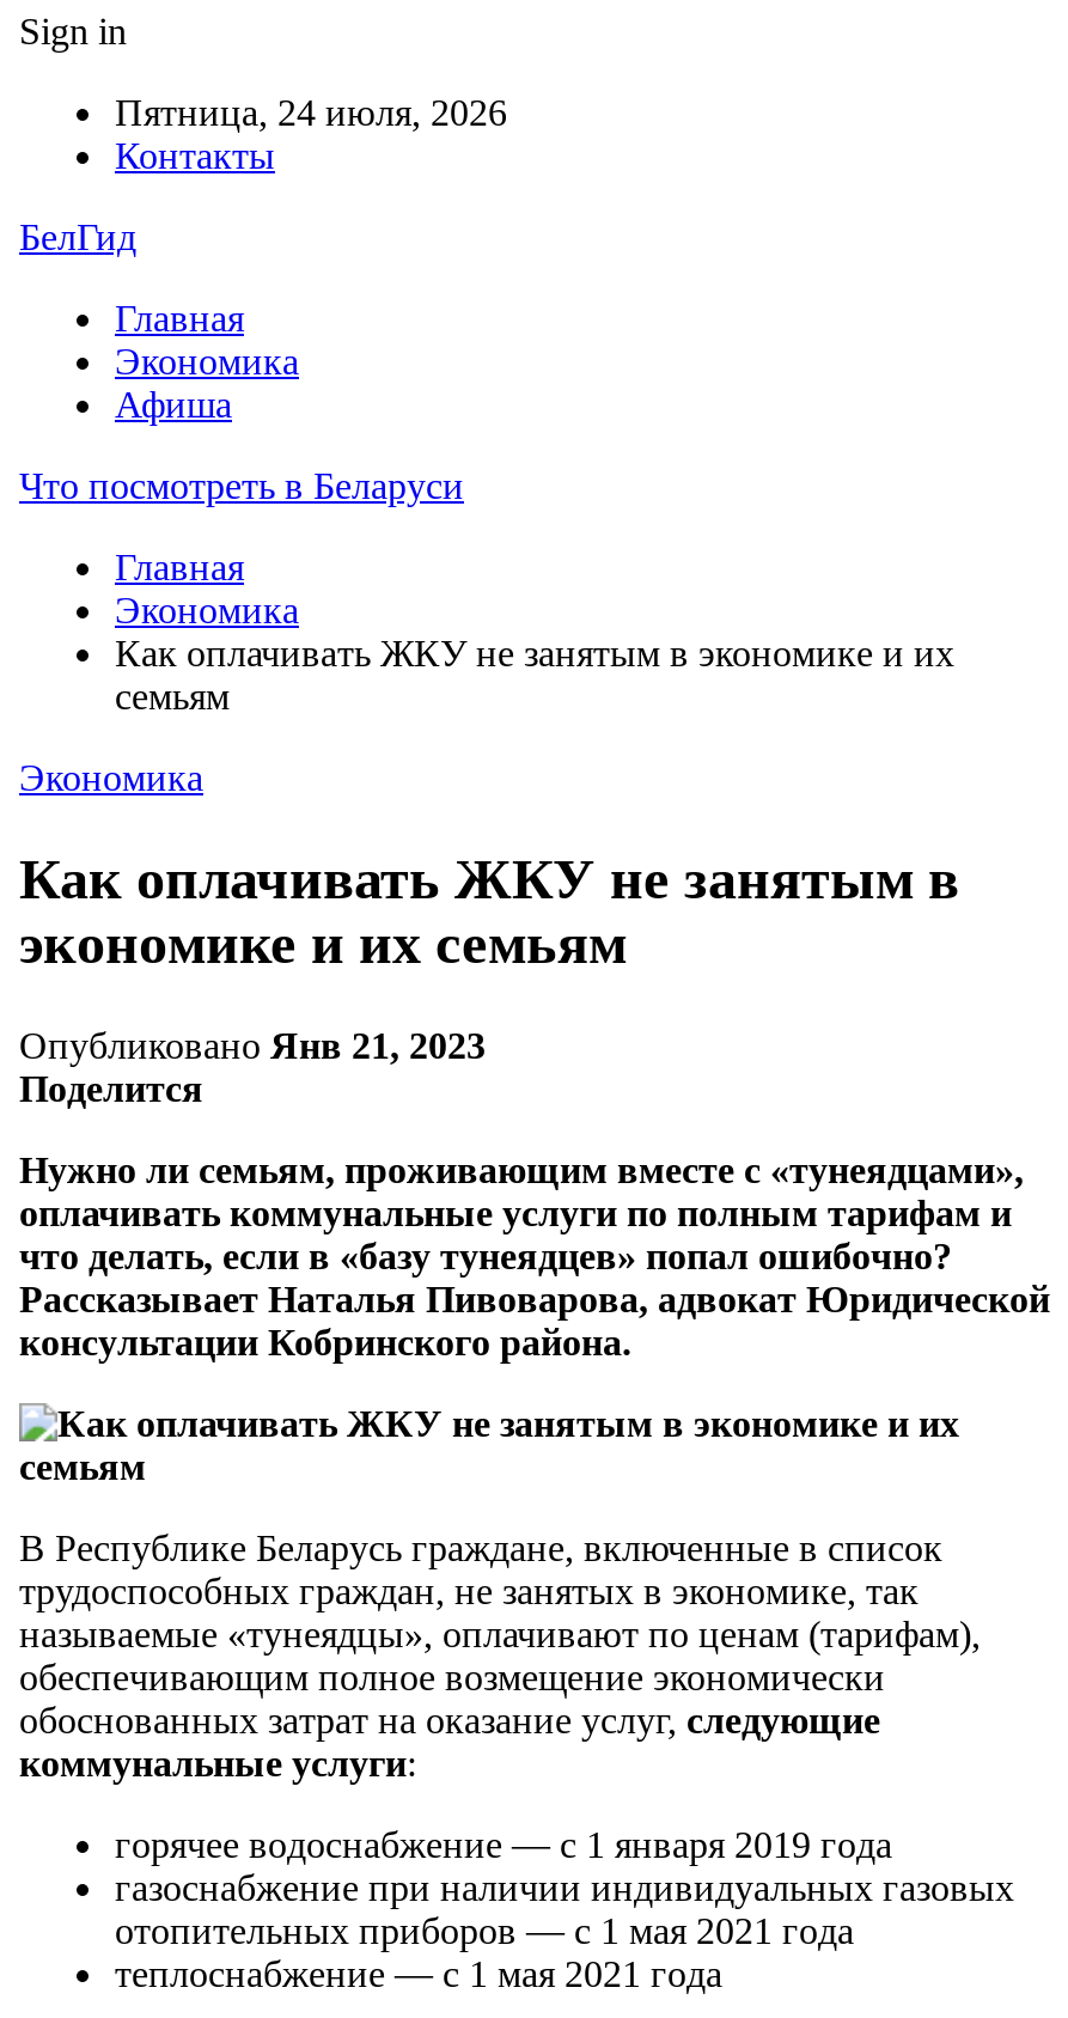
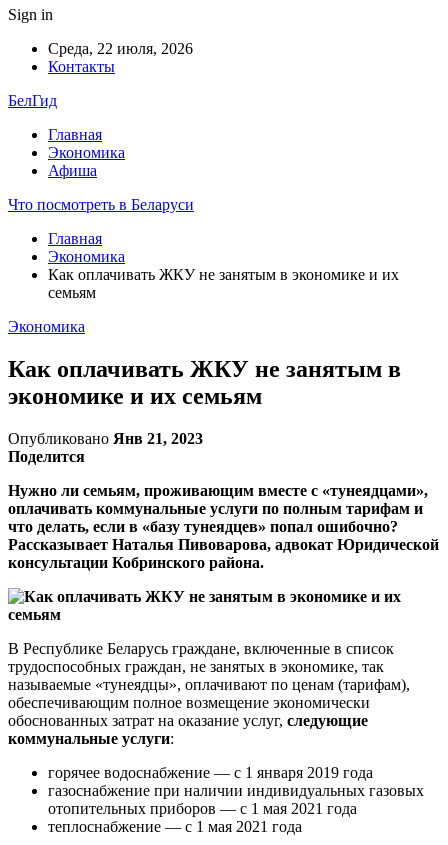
- Пятница, 24 июля, 2026
+ Среда, 22 июля, 2026
